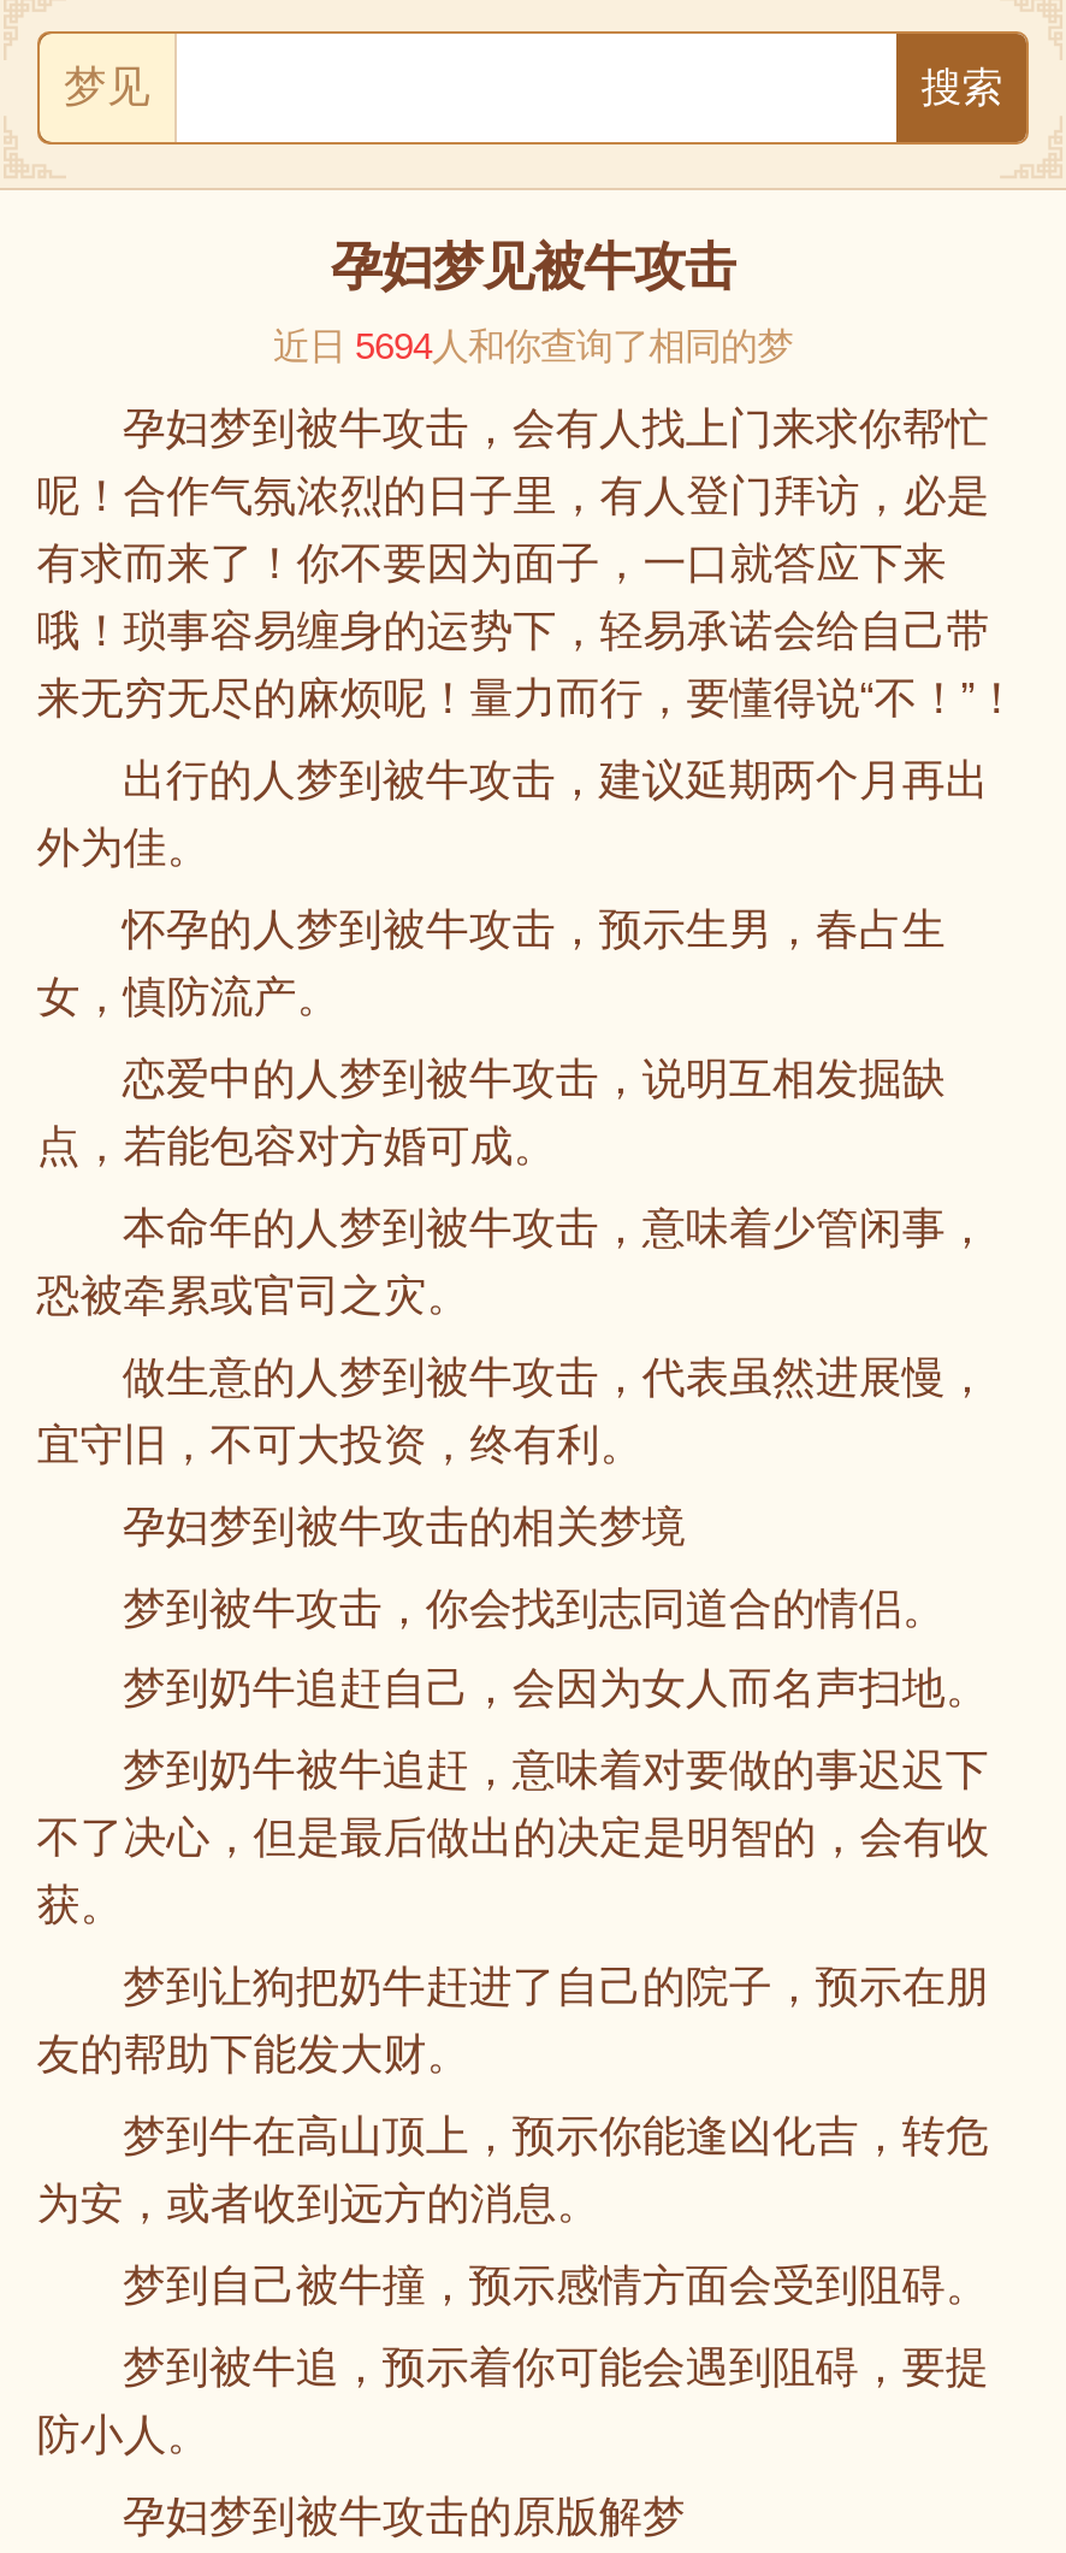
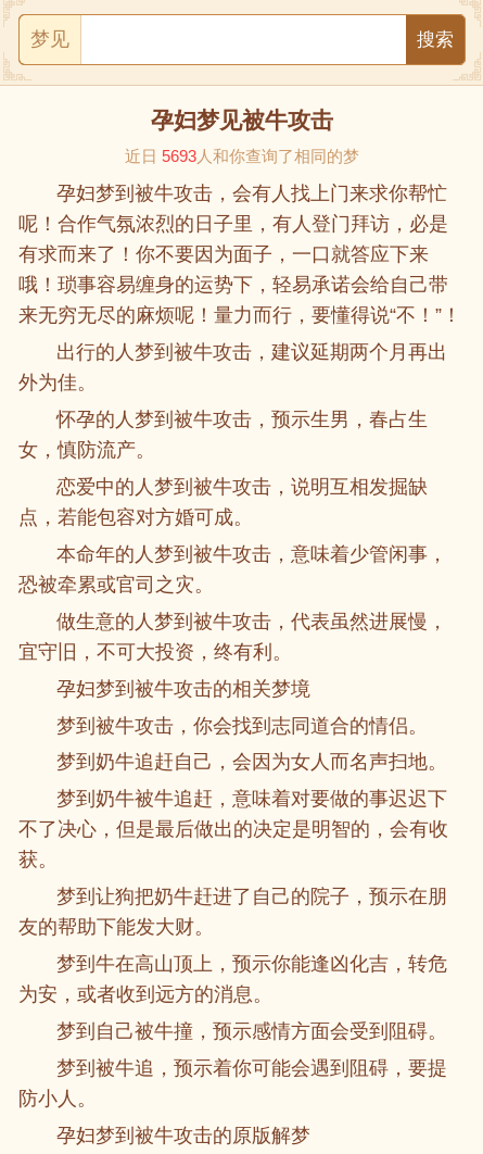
- 近日5694人和你查询了相同的梦
+ 近日5693人和你查询了相同的梦
